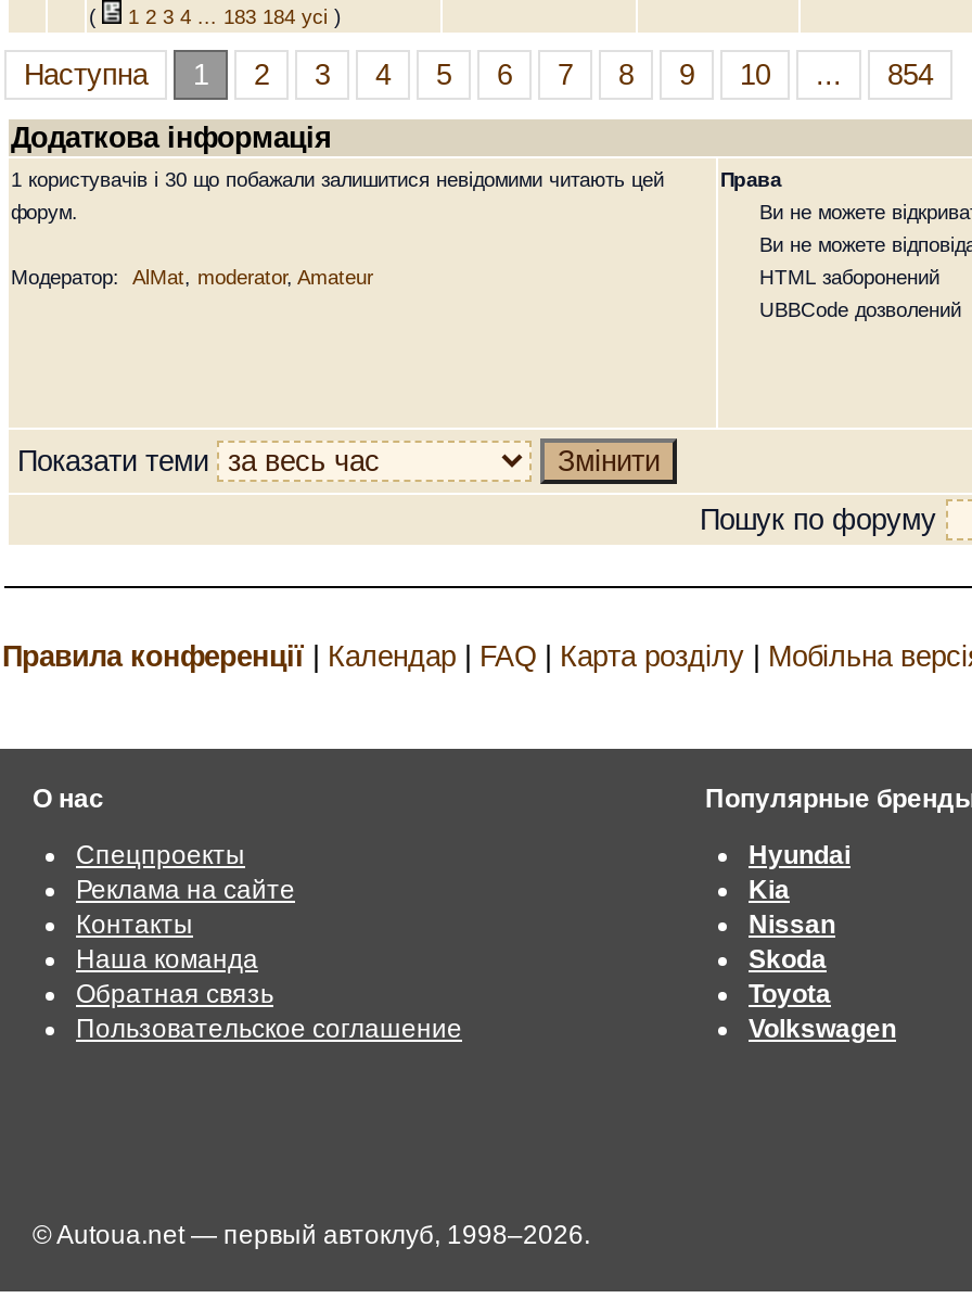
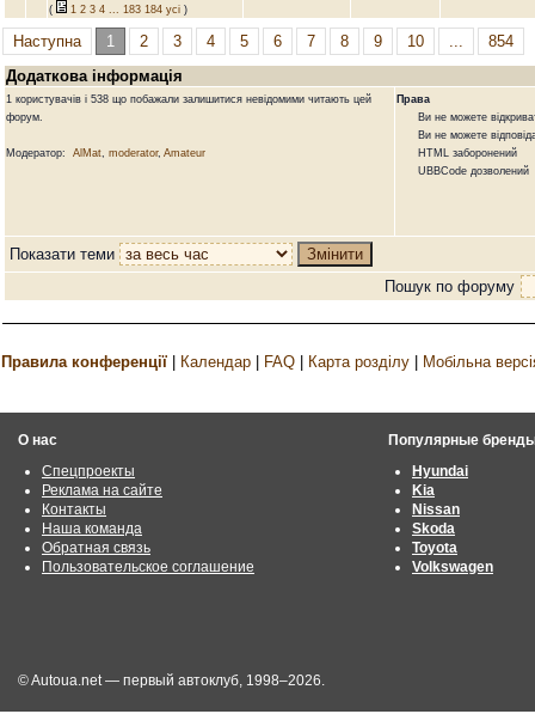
- 1 користувачів і 30 що побажали залишитися невідомими читають цей
+ 1 користувачів і 538 що побажали залишитися невідомими читають цей
